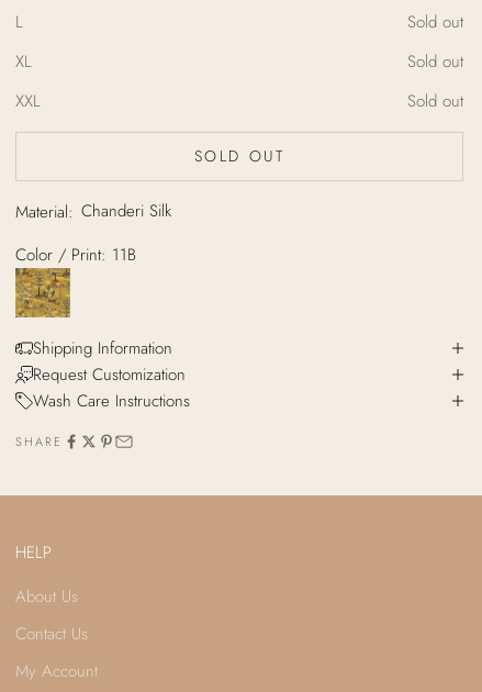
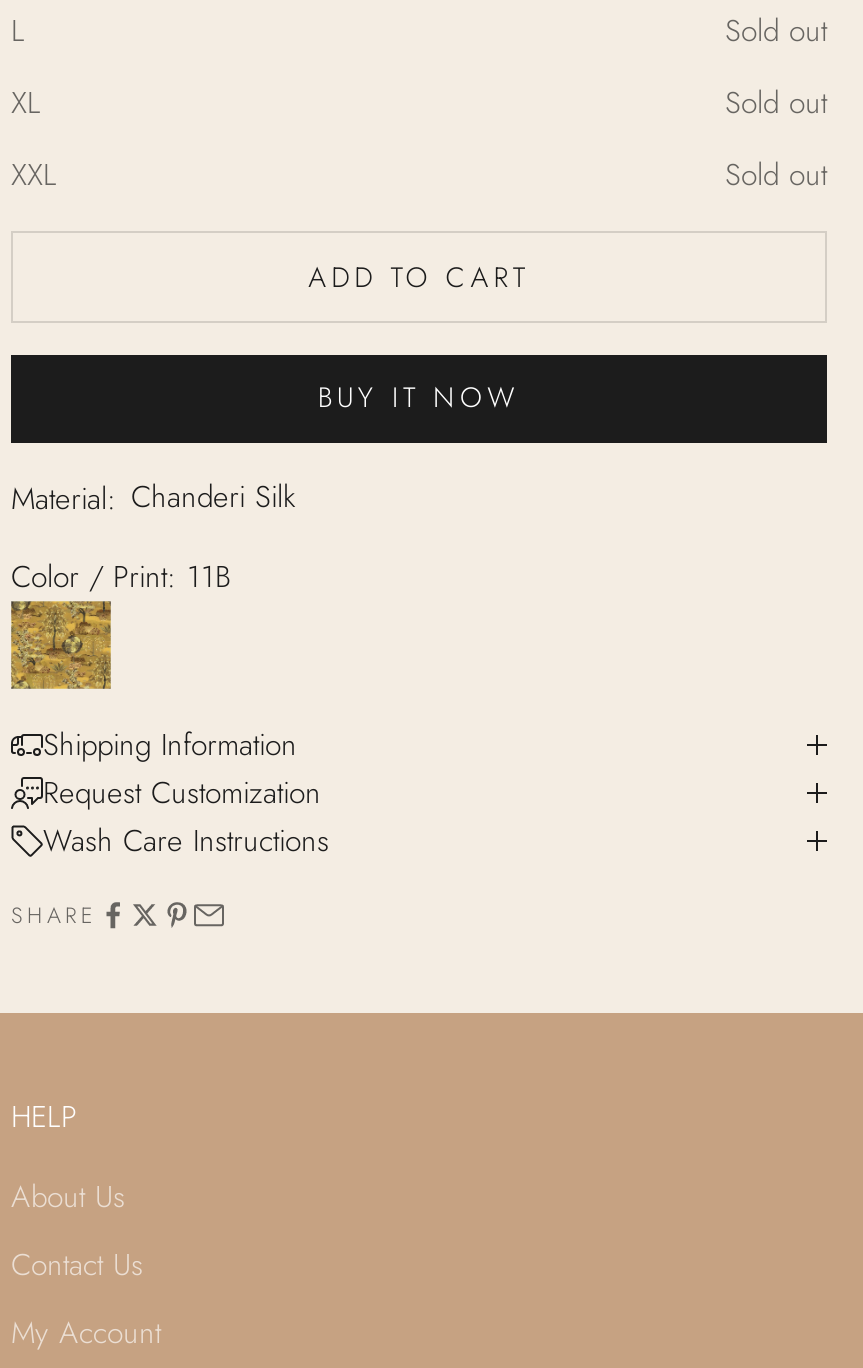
- SOLD OUT
+ ADD TO CART
+ BUY IT NOW
